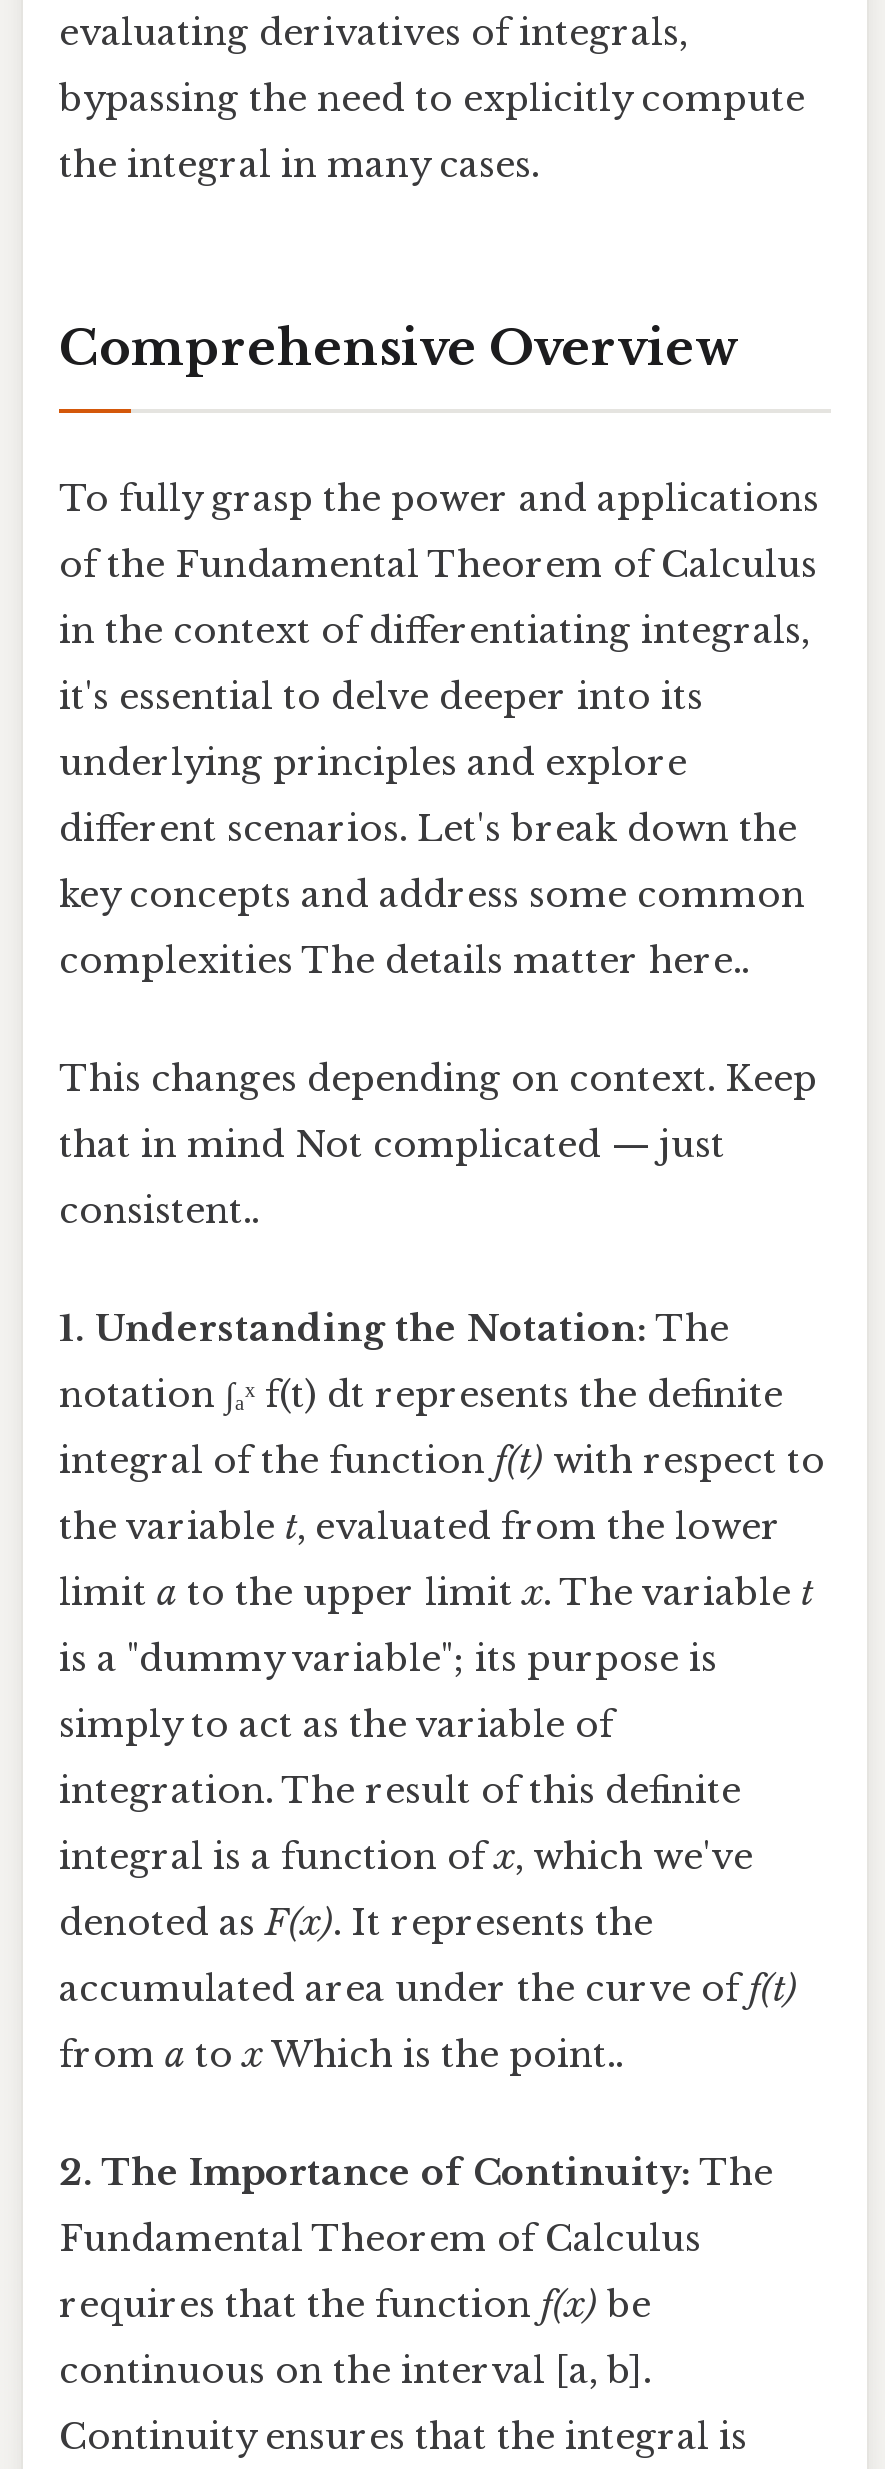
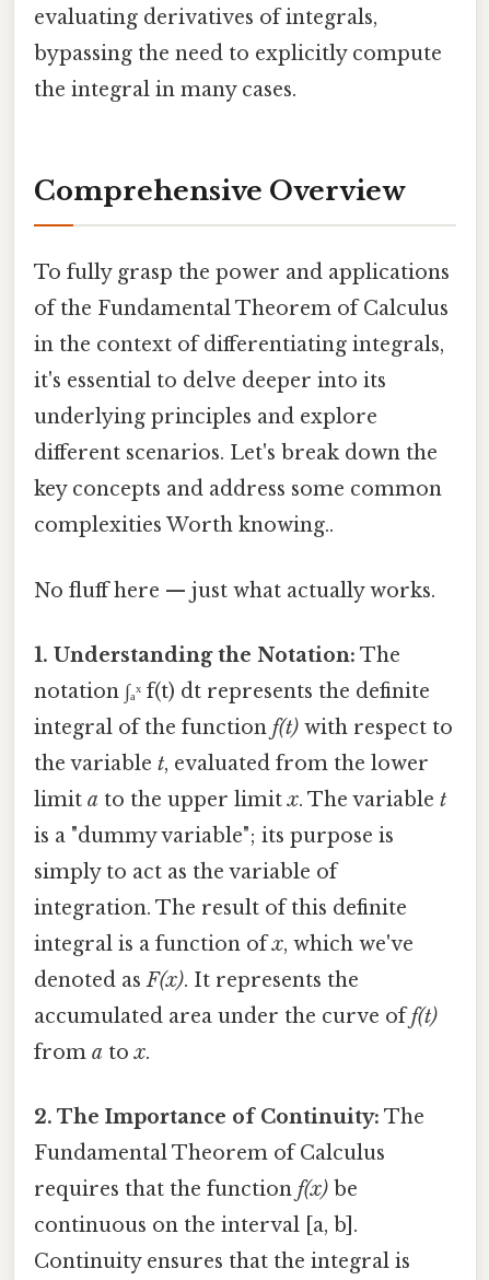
- complexities The details matter here..
- This changes depending on context. Keep
- that in mind Not complicated — just
- consistent..
+ complexities Worth knowing..
+ No fluff here — just what actually works.

- from a to x Which is the point..
+ from a to x.
